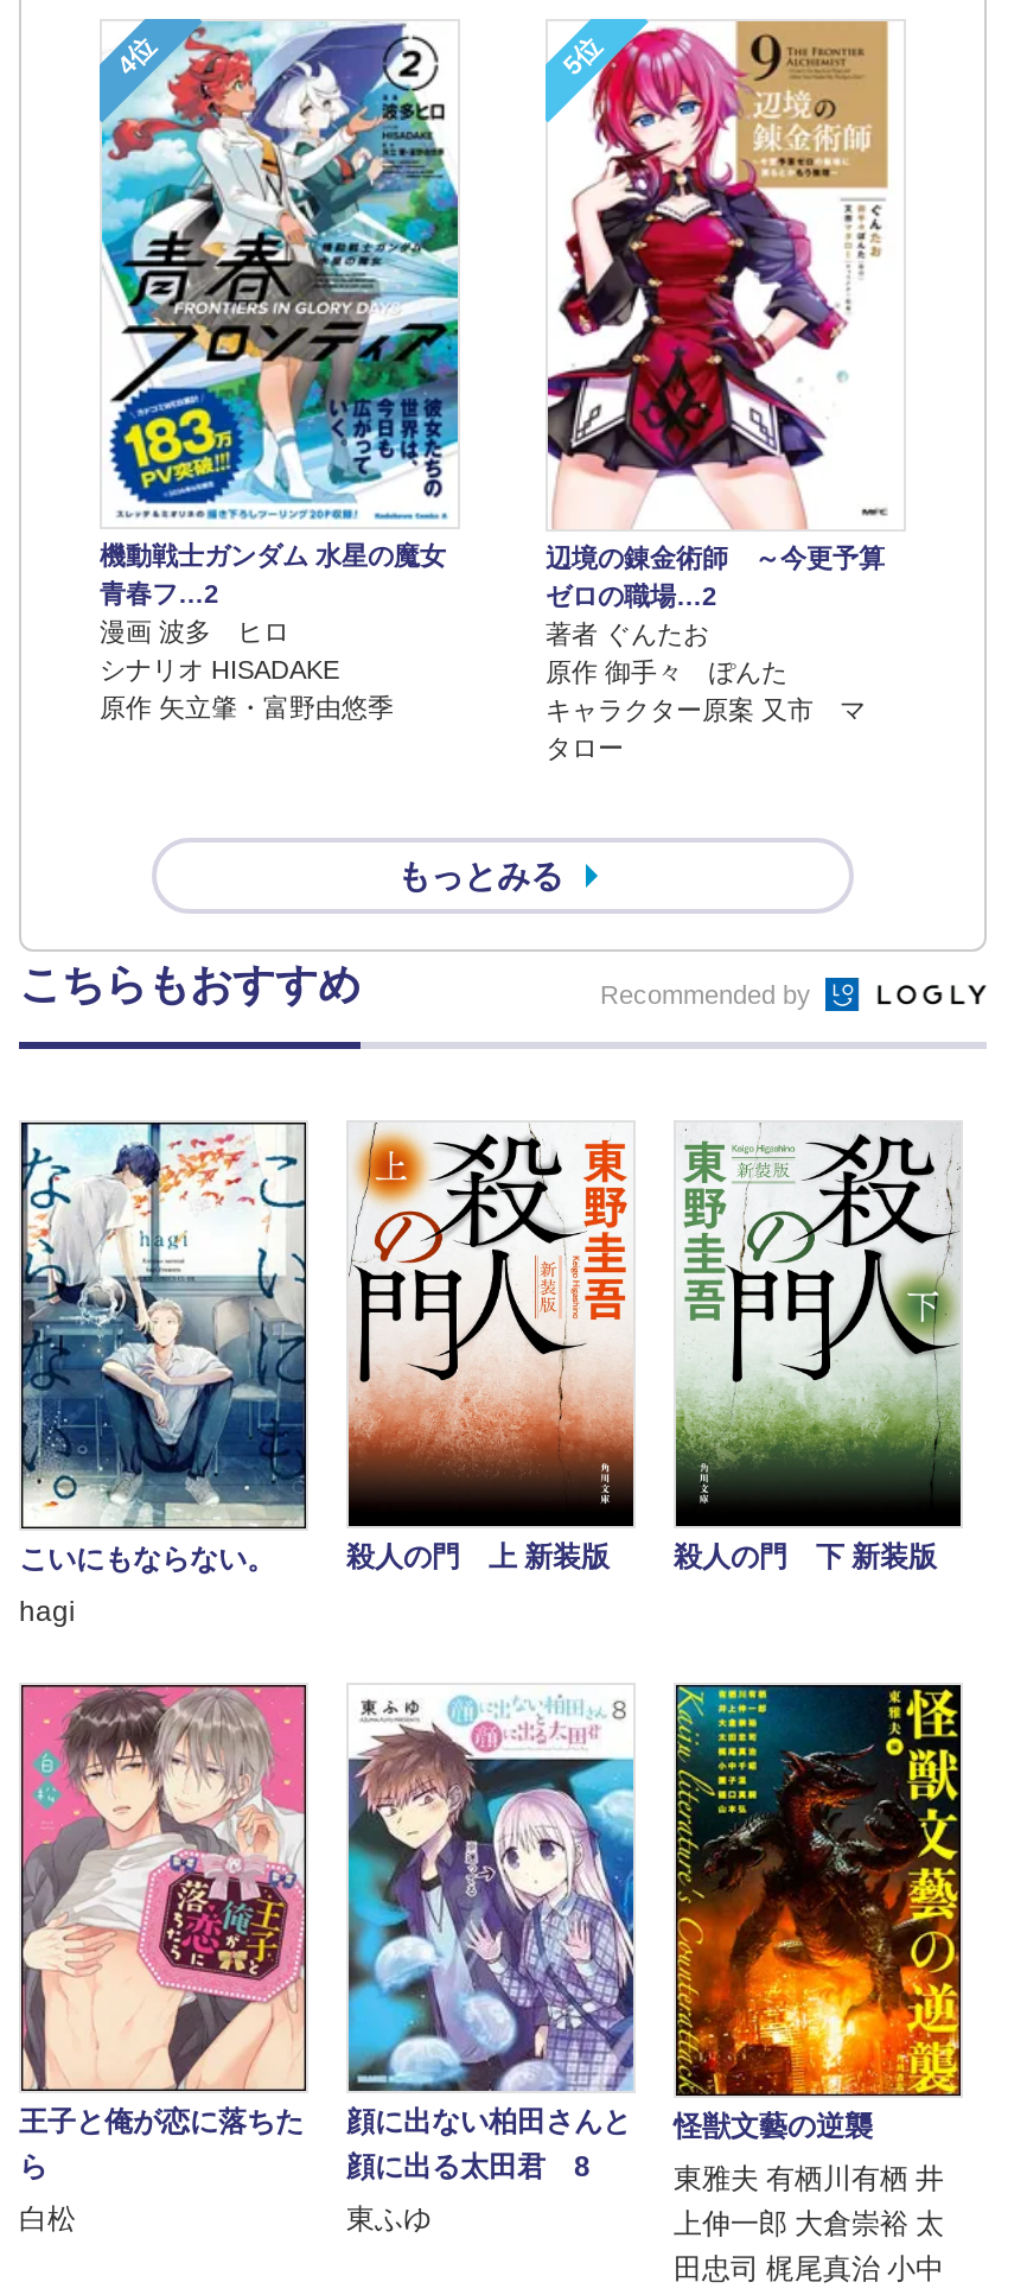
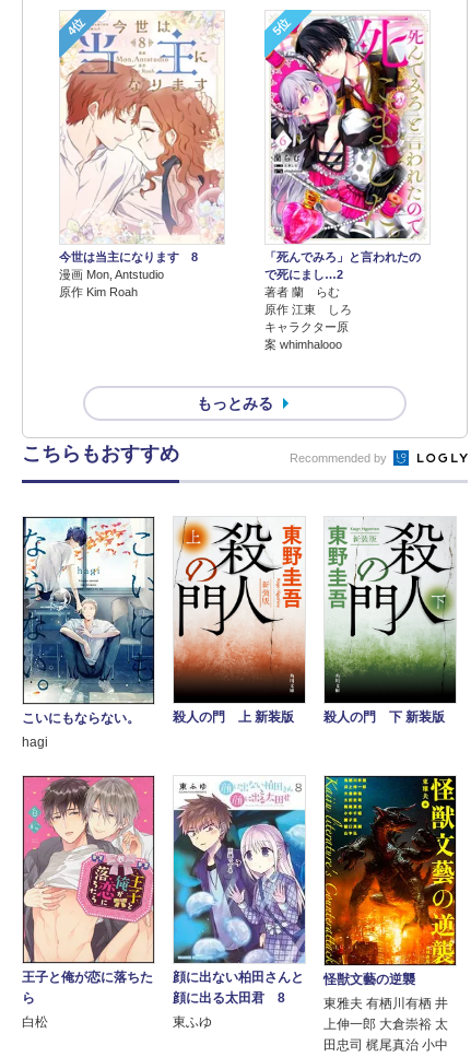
- [image]
- 機動戦士ガンダム 水星の魔女
- 青春フ…2
- 漫画 波多 ヒロ
- シナリオ HISADAKE
- 原作 矢立肇・富野由悠季
+ [image]
+ 今世は当主になります 8
+ 漫画 Mon, Antstudio
+ 原作 Kim Roah

- [image]
- 辺境の錬金術師 ～今更予算
- ゼロの職場…2
- 著者 ぐんたお
- 原作 御手々 ぽんた
- キャラクター原案 又市 マ
- タロー
+ [image]
+ 「死んでみろ」と言われたの
+ で死にまし…2
+ 著者 蘭 らむ
+ 原作 江東 しろ
+ キャラクター原
+ 案 whimhalooo
